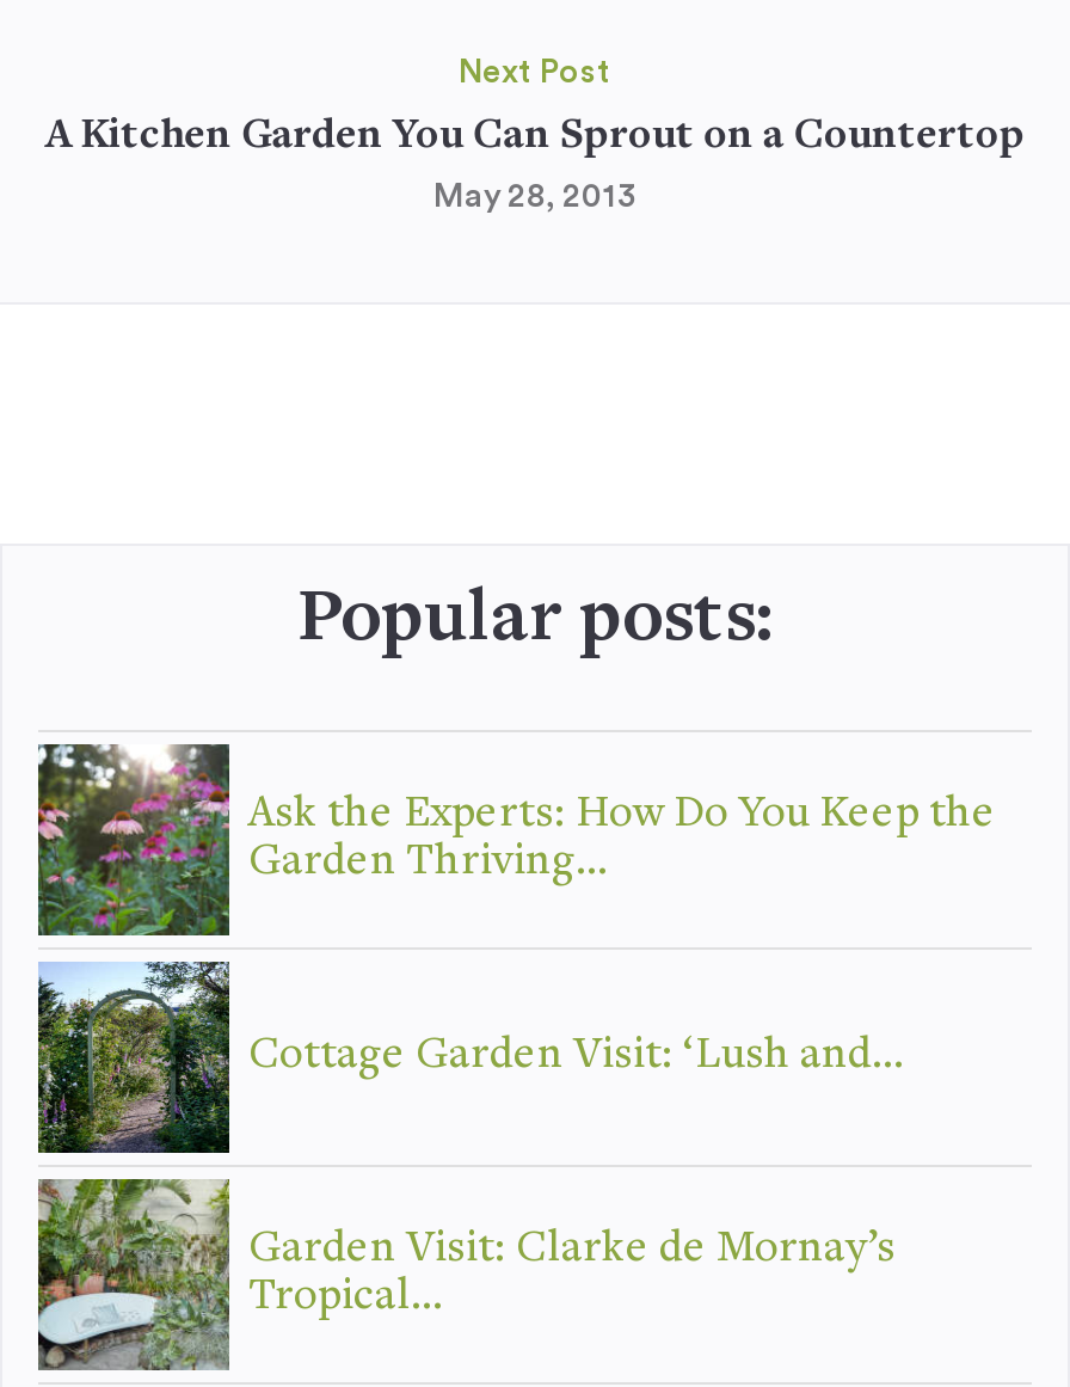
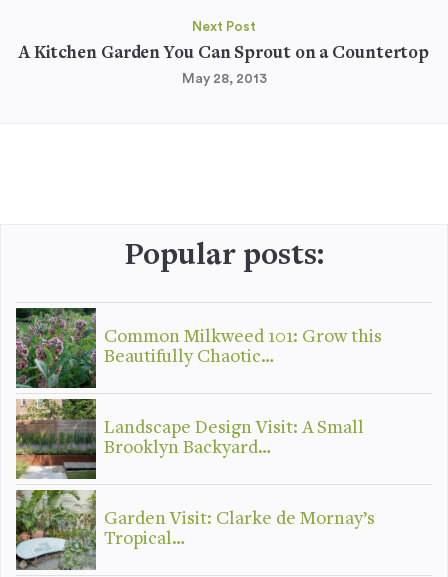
- [image]
- Ask the Experts: How Do You Keep the
- Garden Thriving…
+ [image]
+ Common Milkweed 101: Grow this
+ Beautifully Chaotic…

- [image]
- Cottage Garden Visit: ‘Lush and…
+ [image]
+ Landscape Design Visit: A Small
+ Brooklyn Backyard…
